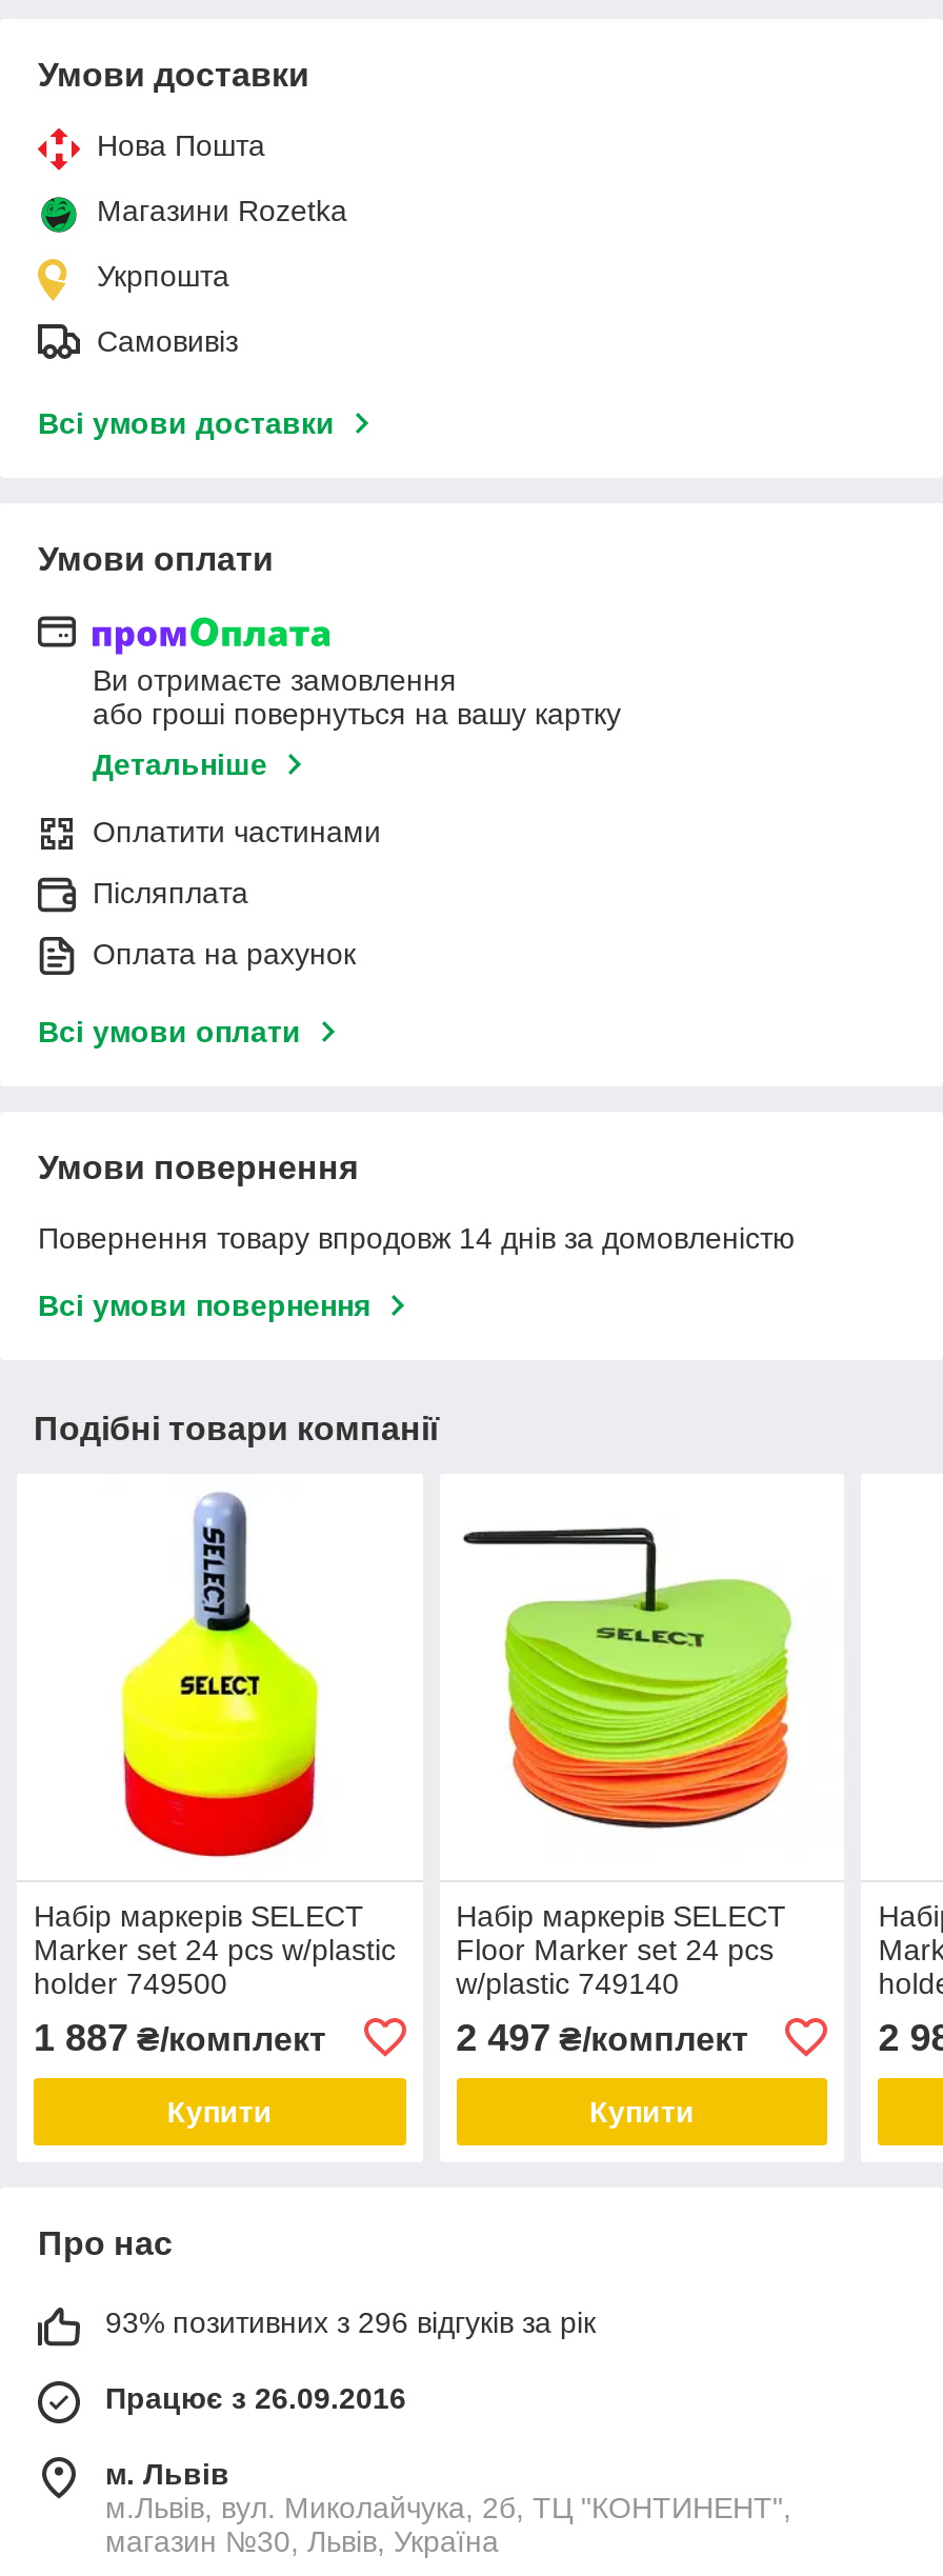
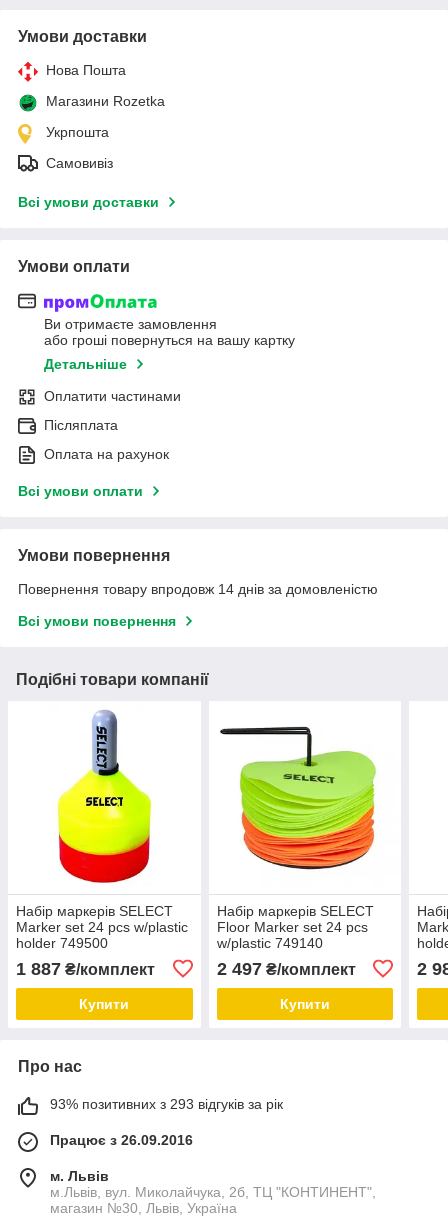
- 93% позитивних з 296 відгуків за рік
+ 93% позитивних з 293 відгуків за рік
